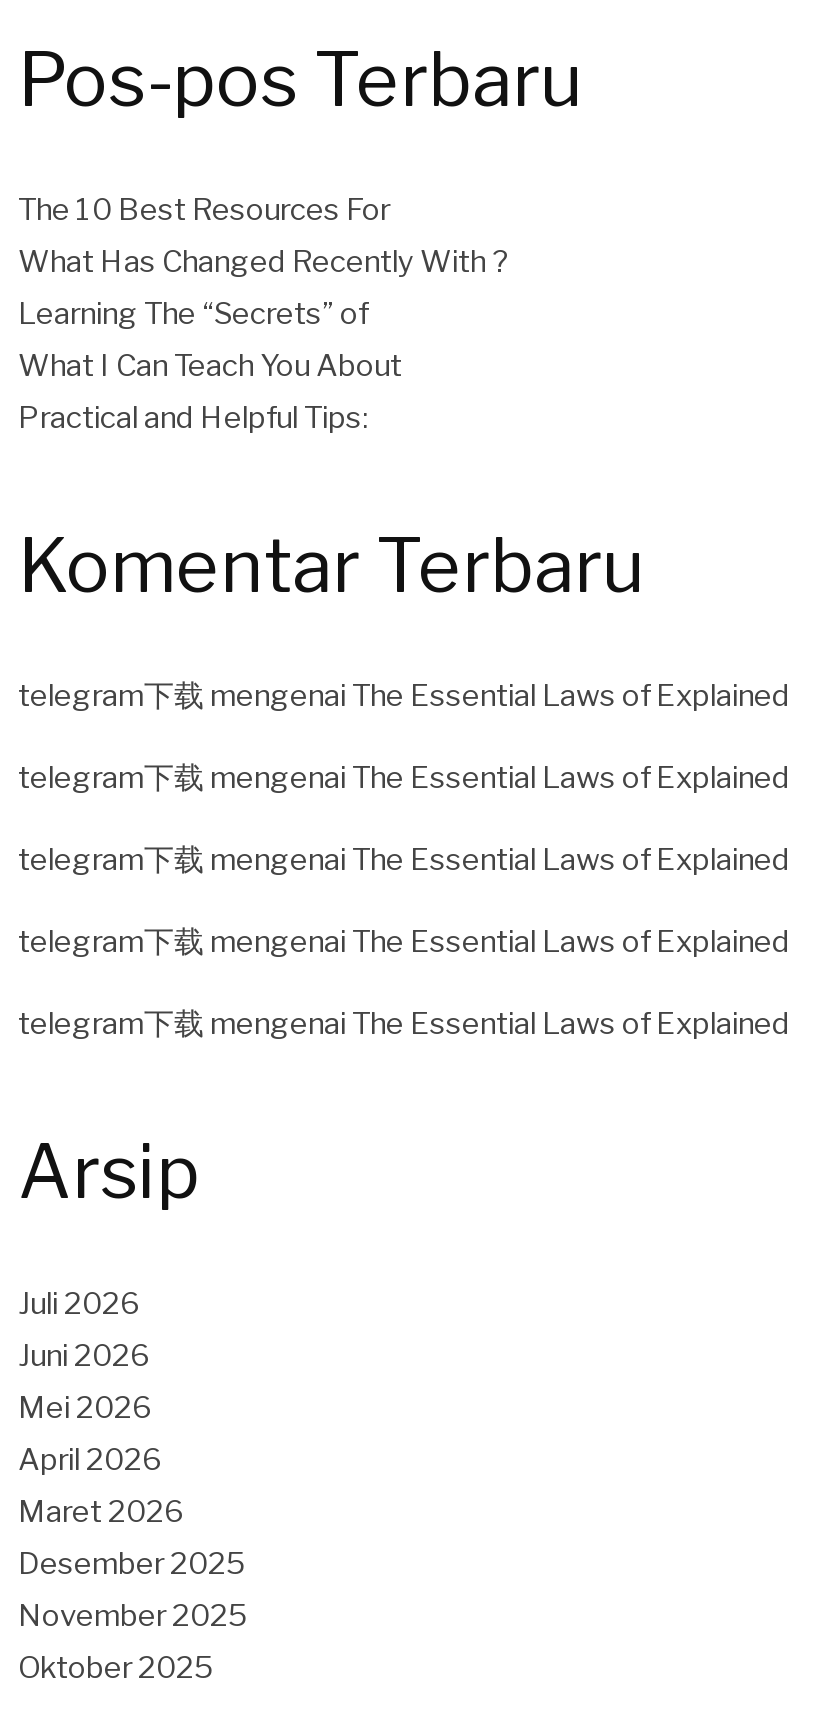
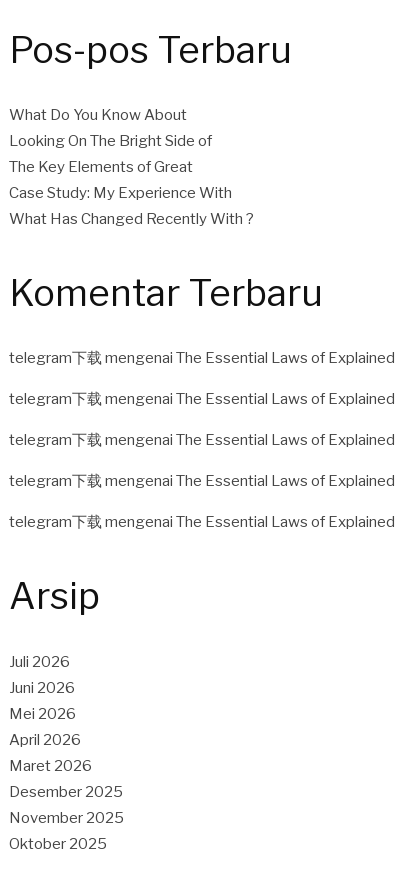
- The 10 Best Resources For
+ What Do You Know About
+ Looking On The Bright Side of
+ The Key Elements of Great
+ Case Study: My Experience With

moved down: What Has Changed Recently With ?

- Learning The “Secrets” of
- What I Can Teach You About
- Practical and Helpful Tips:
